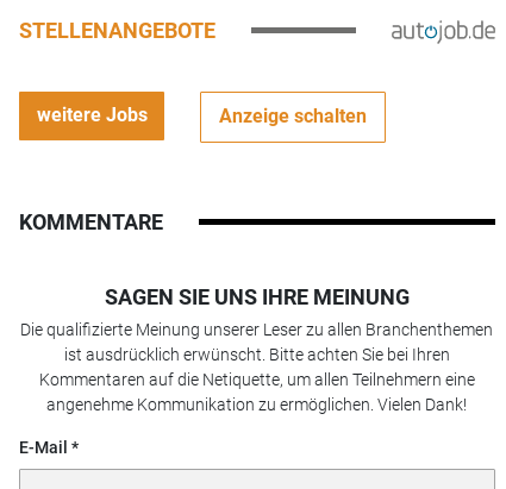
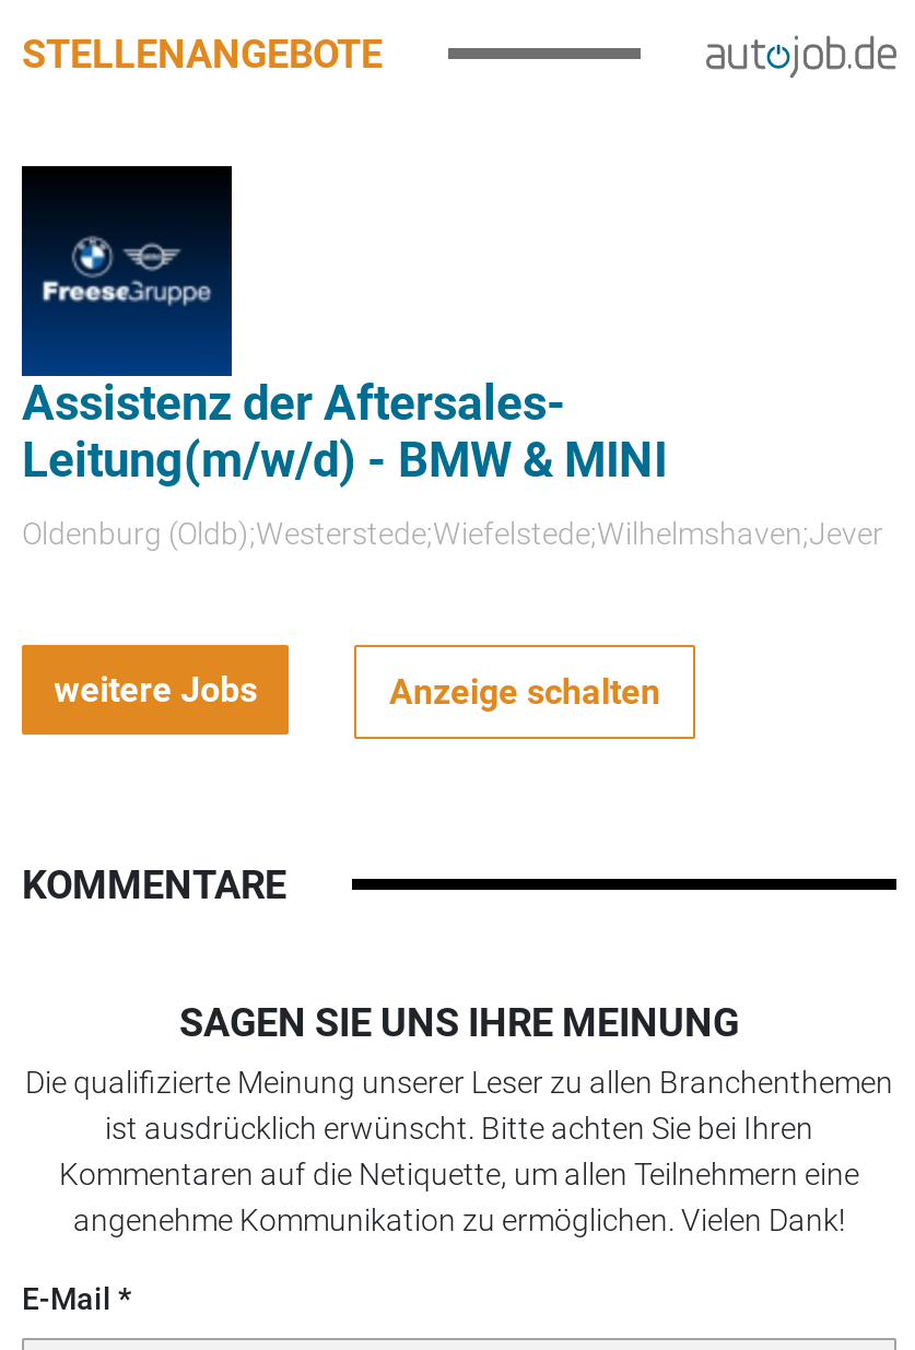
+ [image]
+ Assistenz der Aftersales-
+ Leitung(m/w/d) - BMW & MINI
+ Oldenburg (Oldb);Westerstede;Wiefelstede;Wilhelmshaven;Jever
